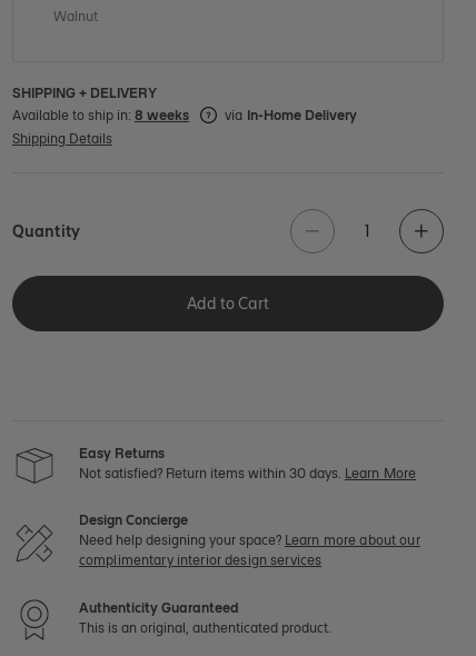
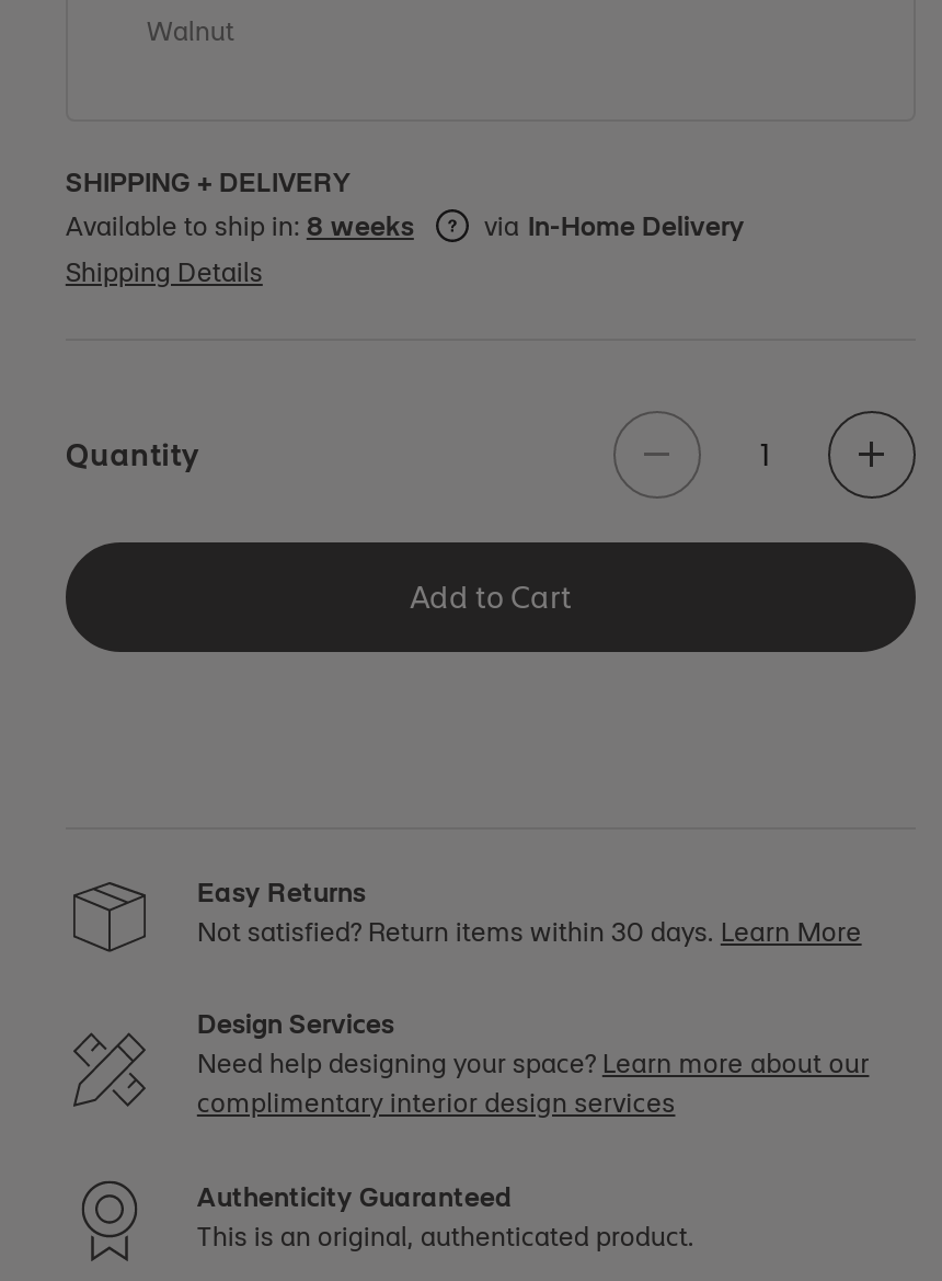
- Design Concierge
+ Design Services
